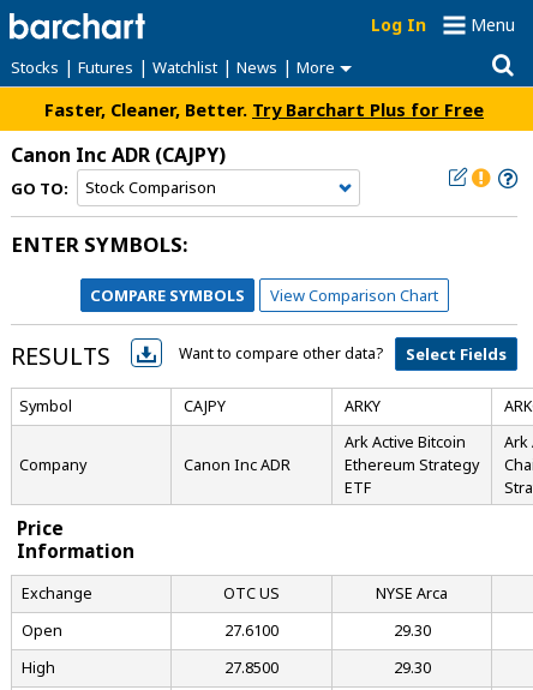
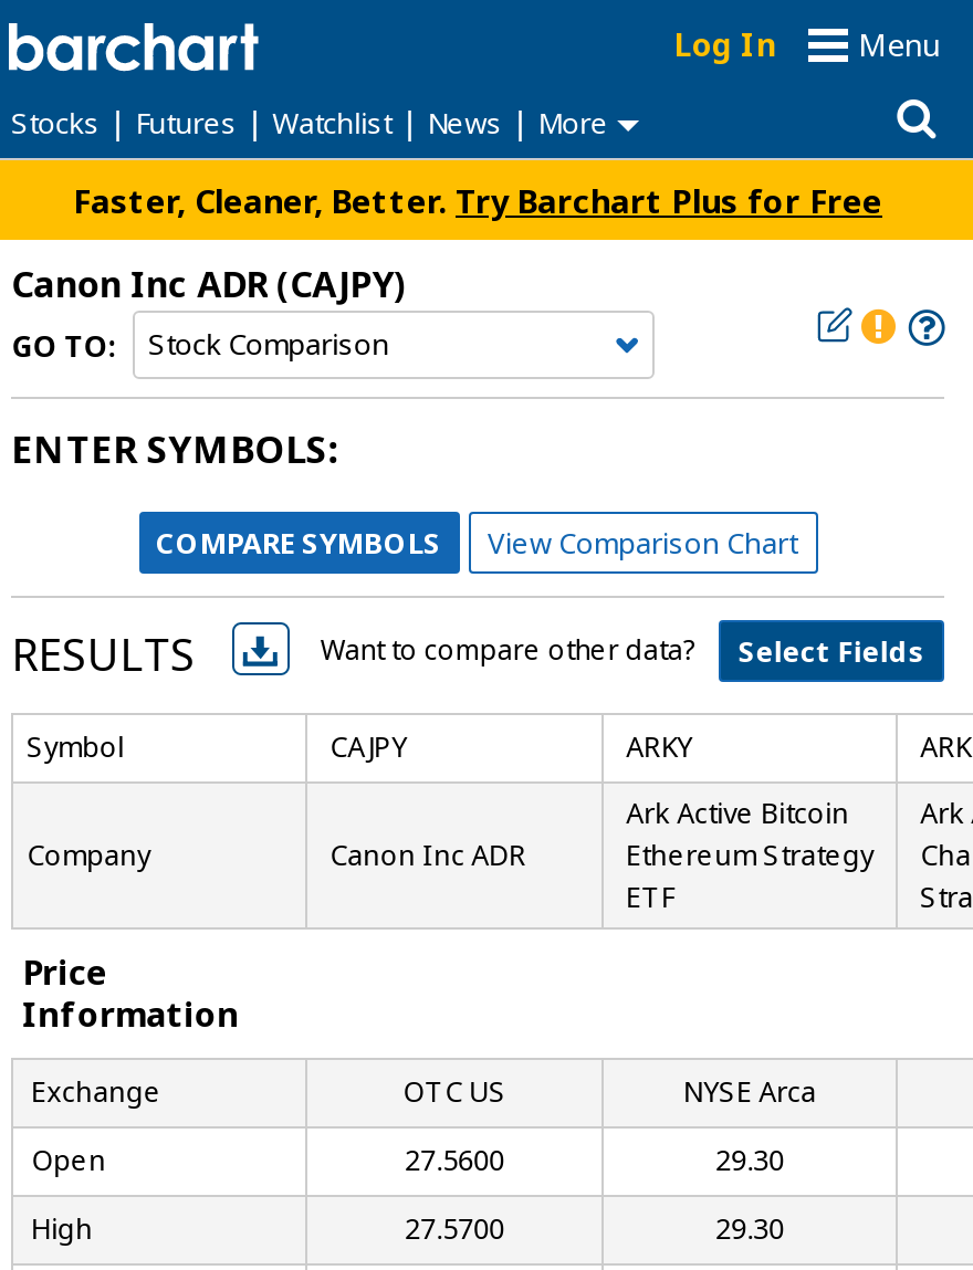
- 27.6100
+ 27.5600

- 27.8500
+ 27.5700
